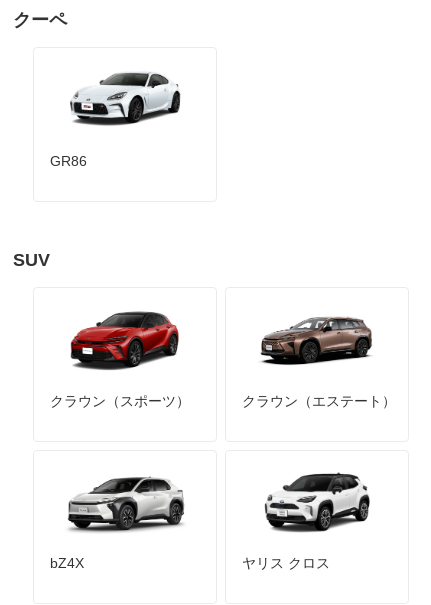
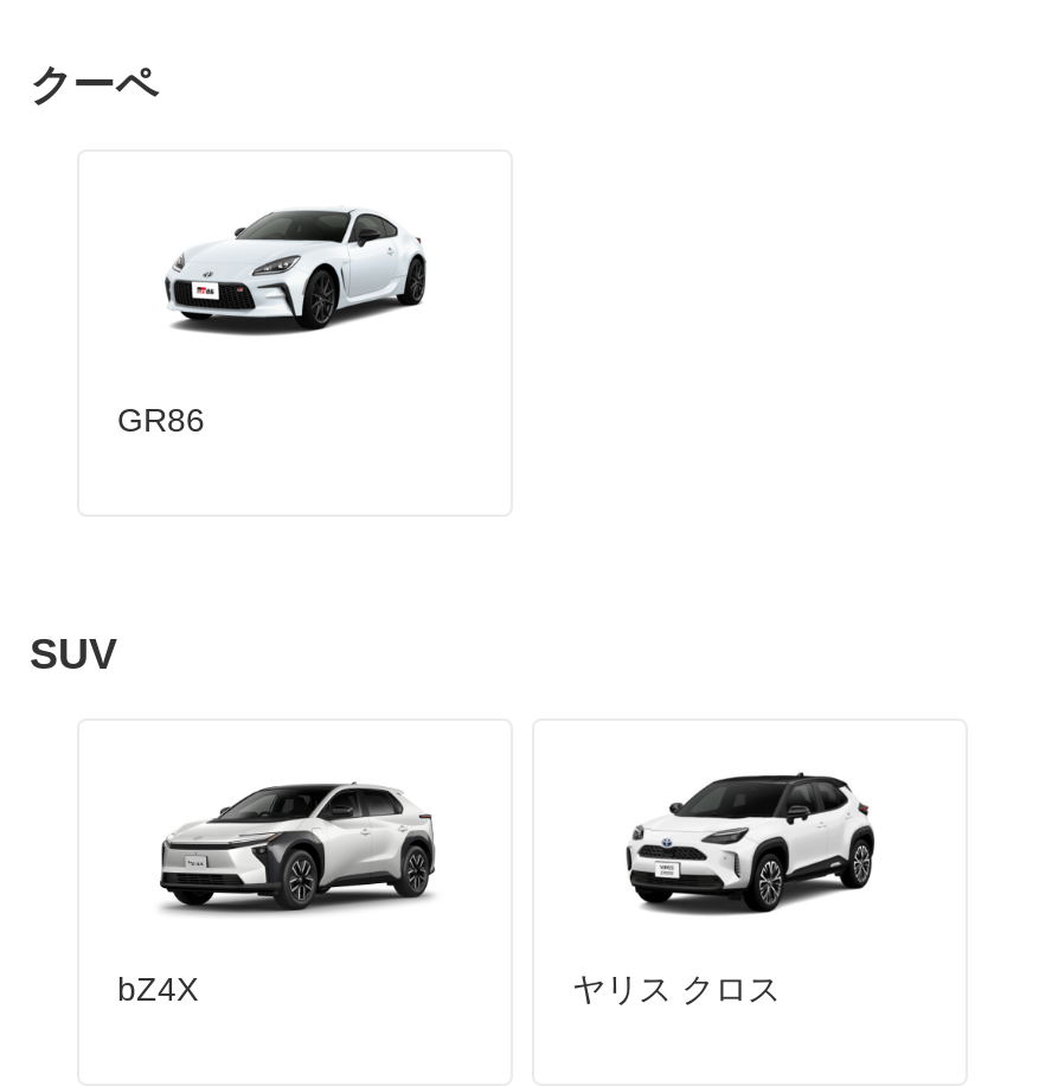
- [image]
- クラウン（スポーツ）
- クラウン（エステート）

- [image]
